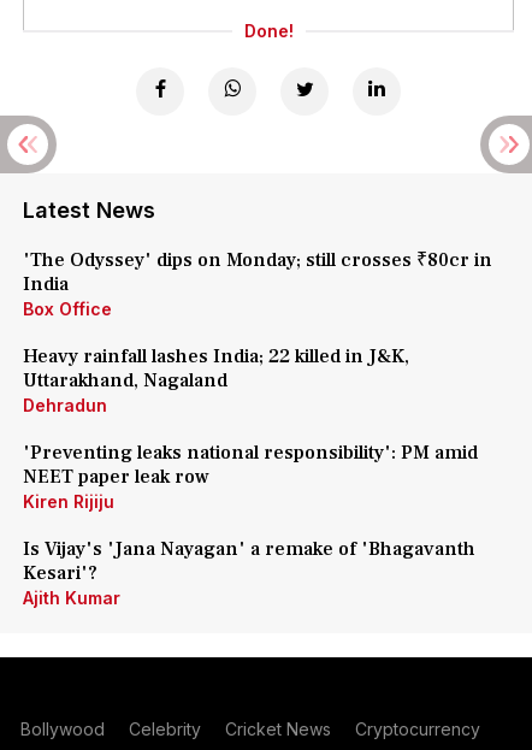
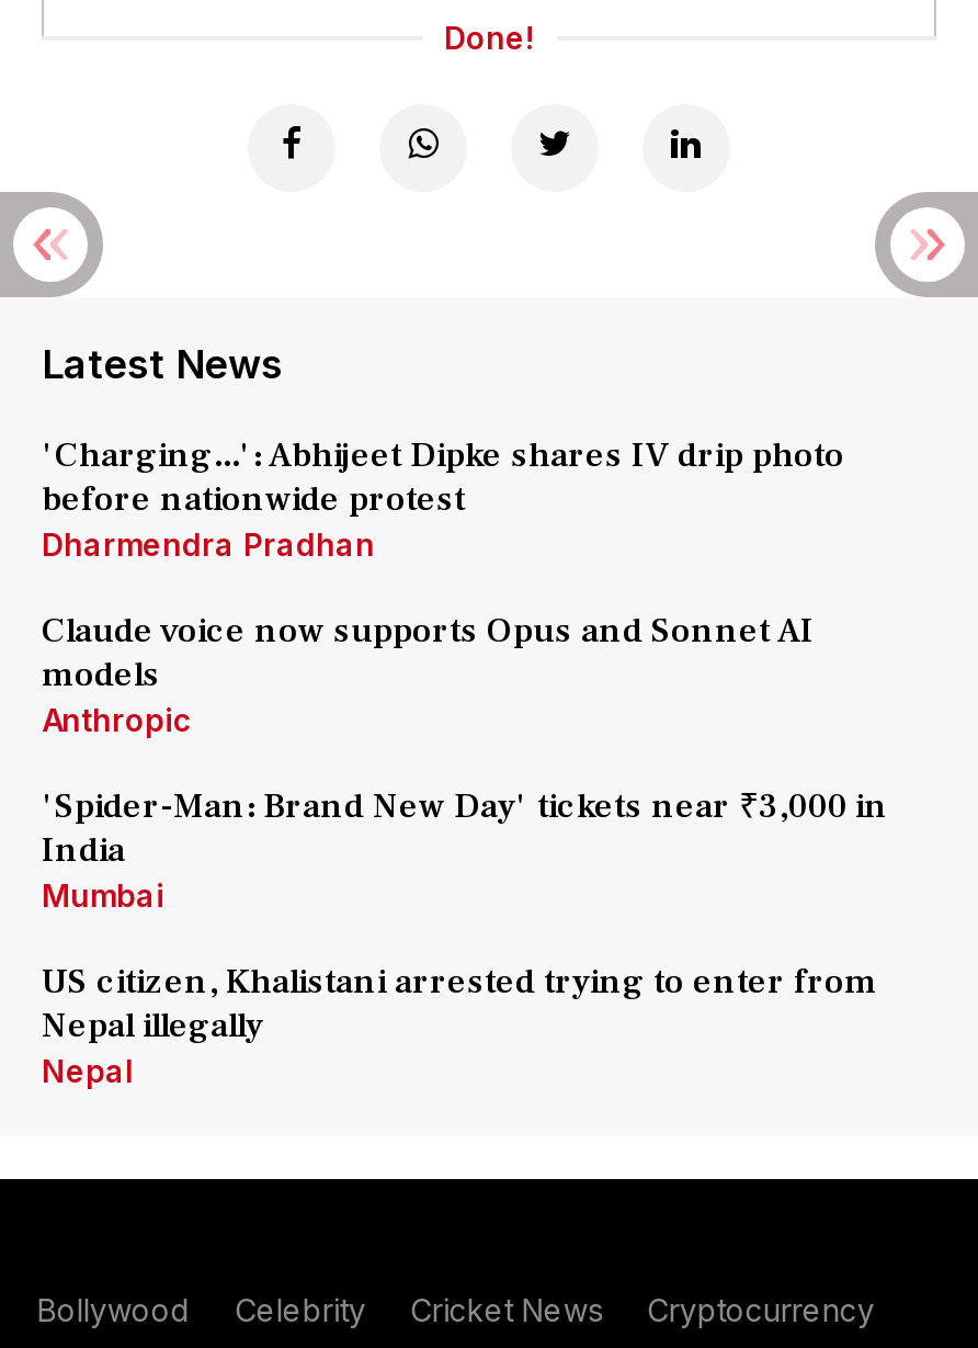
- 'The Odyssey' dips on Monday; still crosses ₹80cr in
+ 'Charging...': Abhijeet Dipke shares IV drip photo
+ before nationwide protest
+ Dharmendra Pradhan
+ Claude voice now supports Opus and Sonnet AI
+ models
+ Anthropic
+ 'Spider-Man: Brand New Day' tickets near ₹3,000 in

moved down: India

- Box Office
- Heavy rainfall lashes India; 22 killed in J&K,
- Uttarakhand, Nagaland
- Dehradun
- 'Preventing leaks national responsibility': PM amid
- NEET paper leak row
- Kiren Rijiju
- Is Vijay's 'Jana Nayagan' a remake of 'Bhagavanth
- Kesari'?
- Ajith Kumar
+ Mumbai
+ US citizen, Khalistani arrested trying to enter from
+ Nepal illegally
+ Nepal
